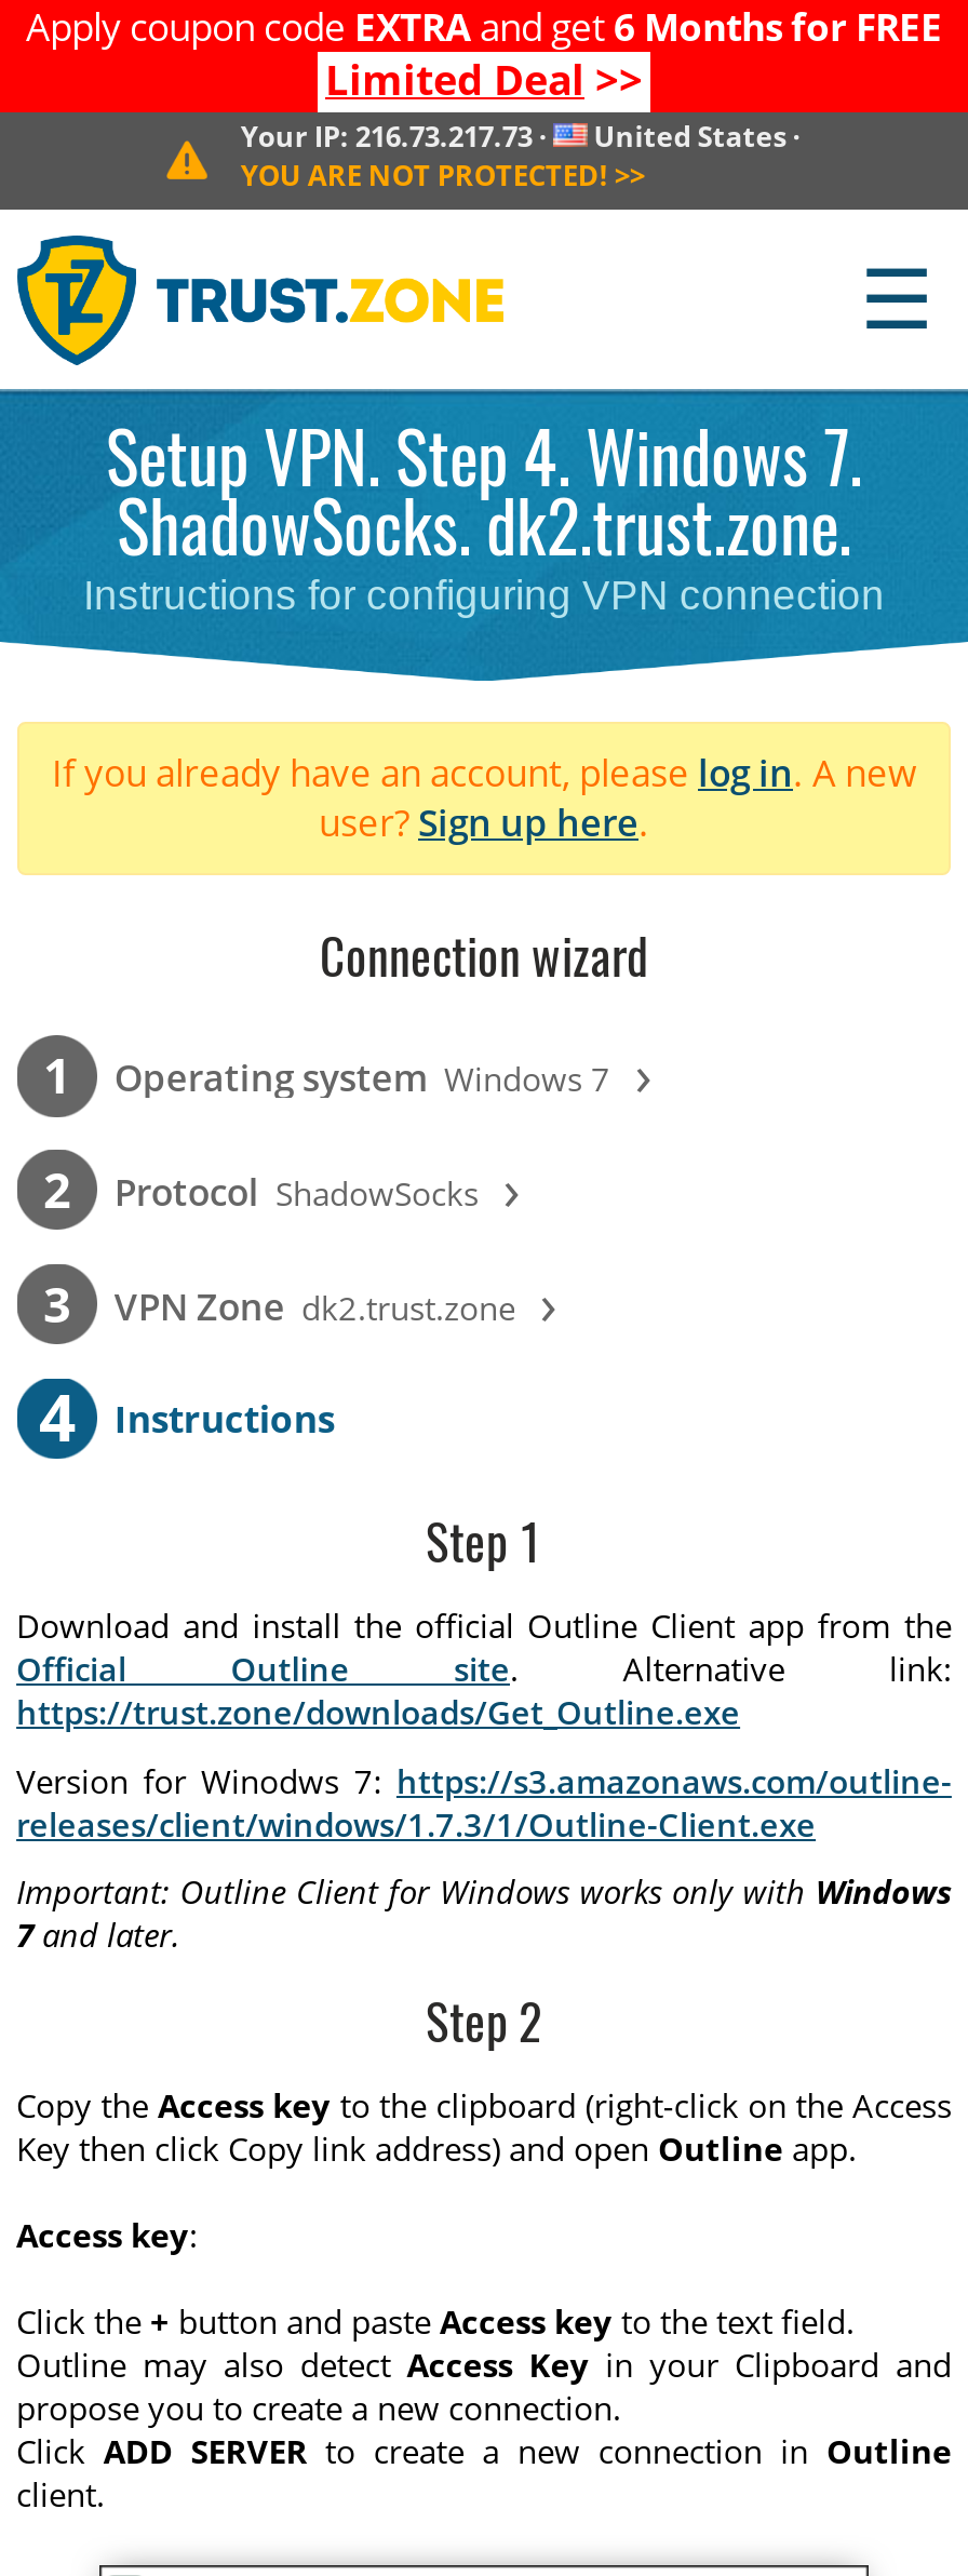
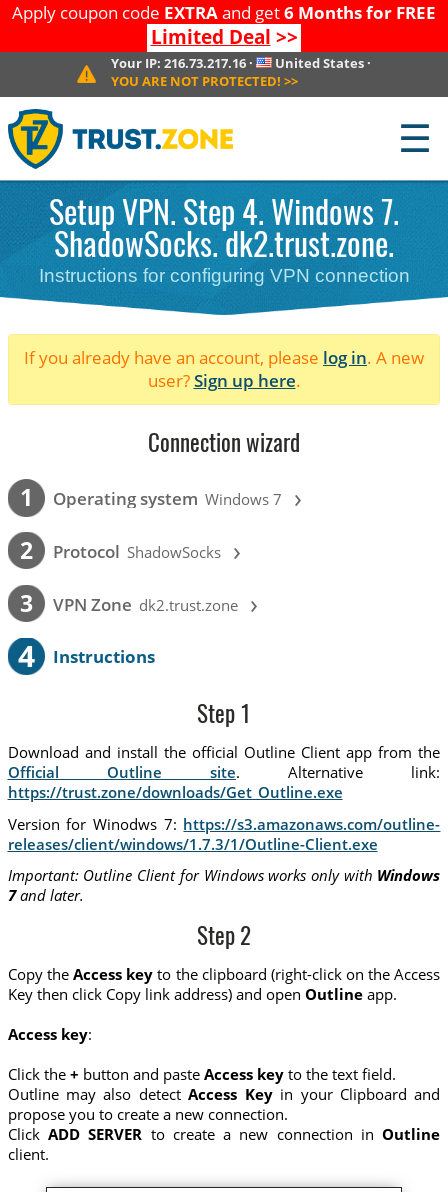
- Your IP: 216.73.217.73 · United States ·
+ Your IP: 216.73.217.16 · United States ·
